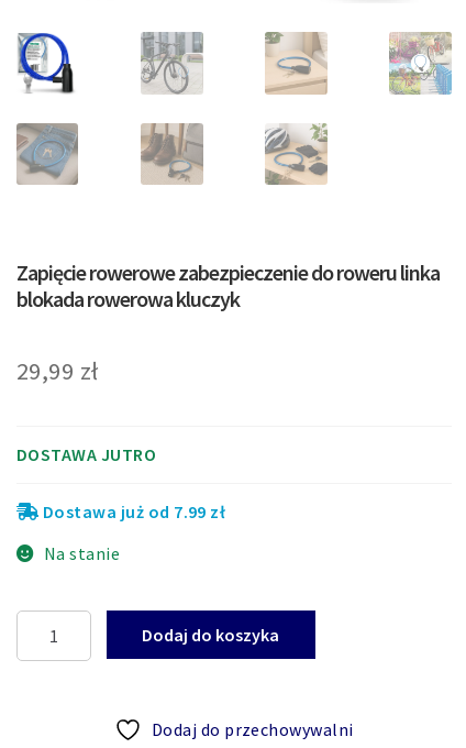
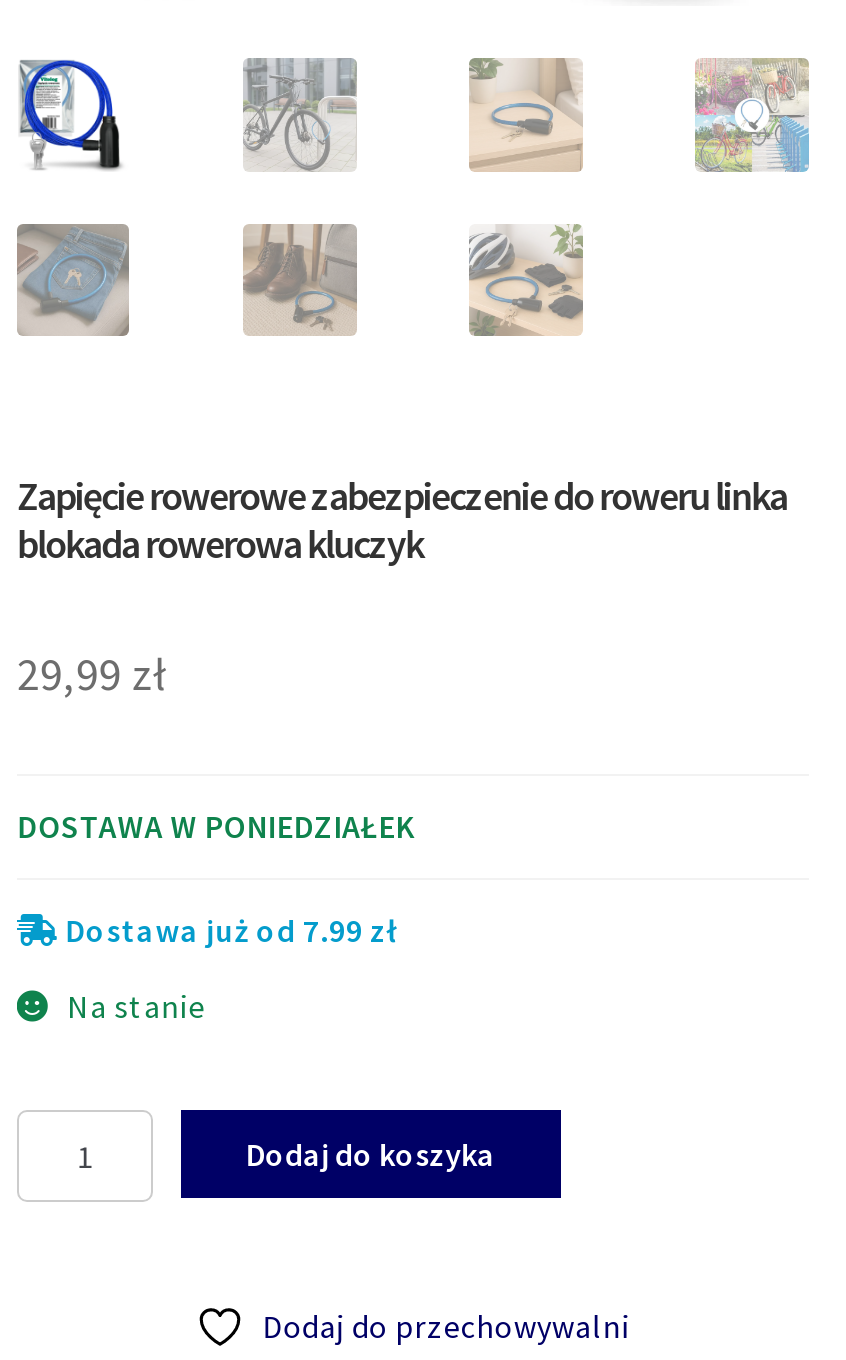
- DOSTAWA JUTRO
+ DOSTAWA W PONIEDZIAŁEK
